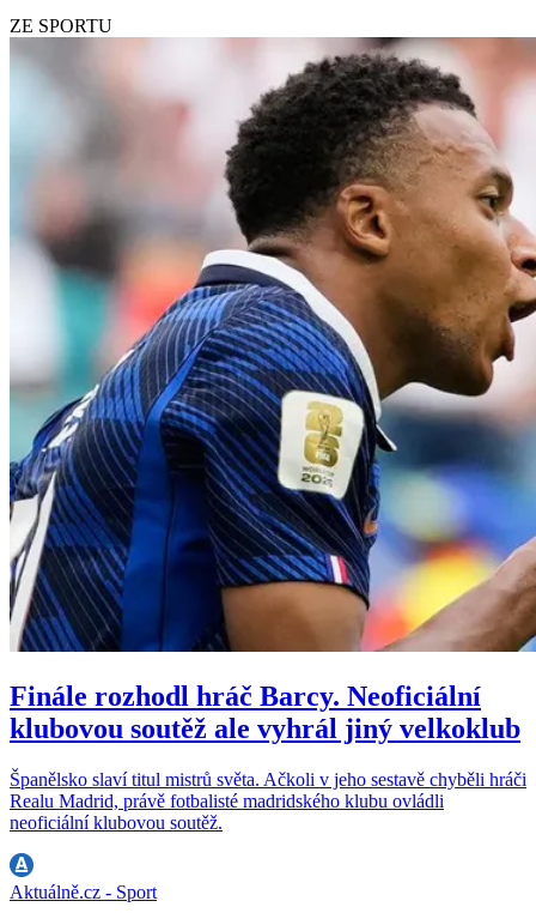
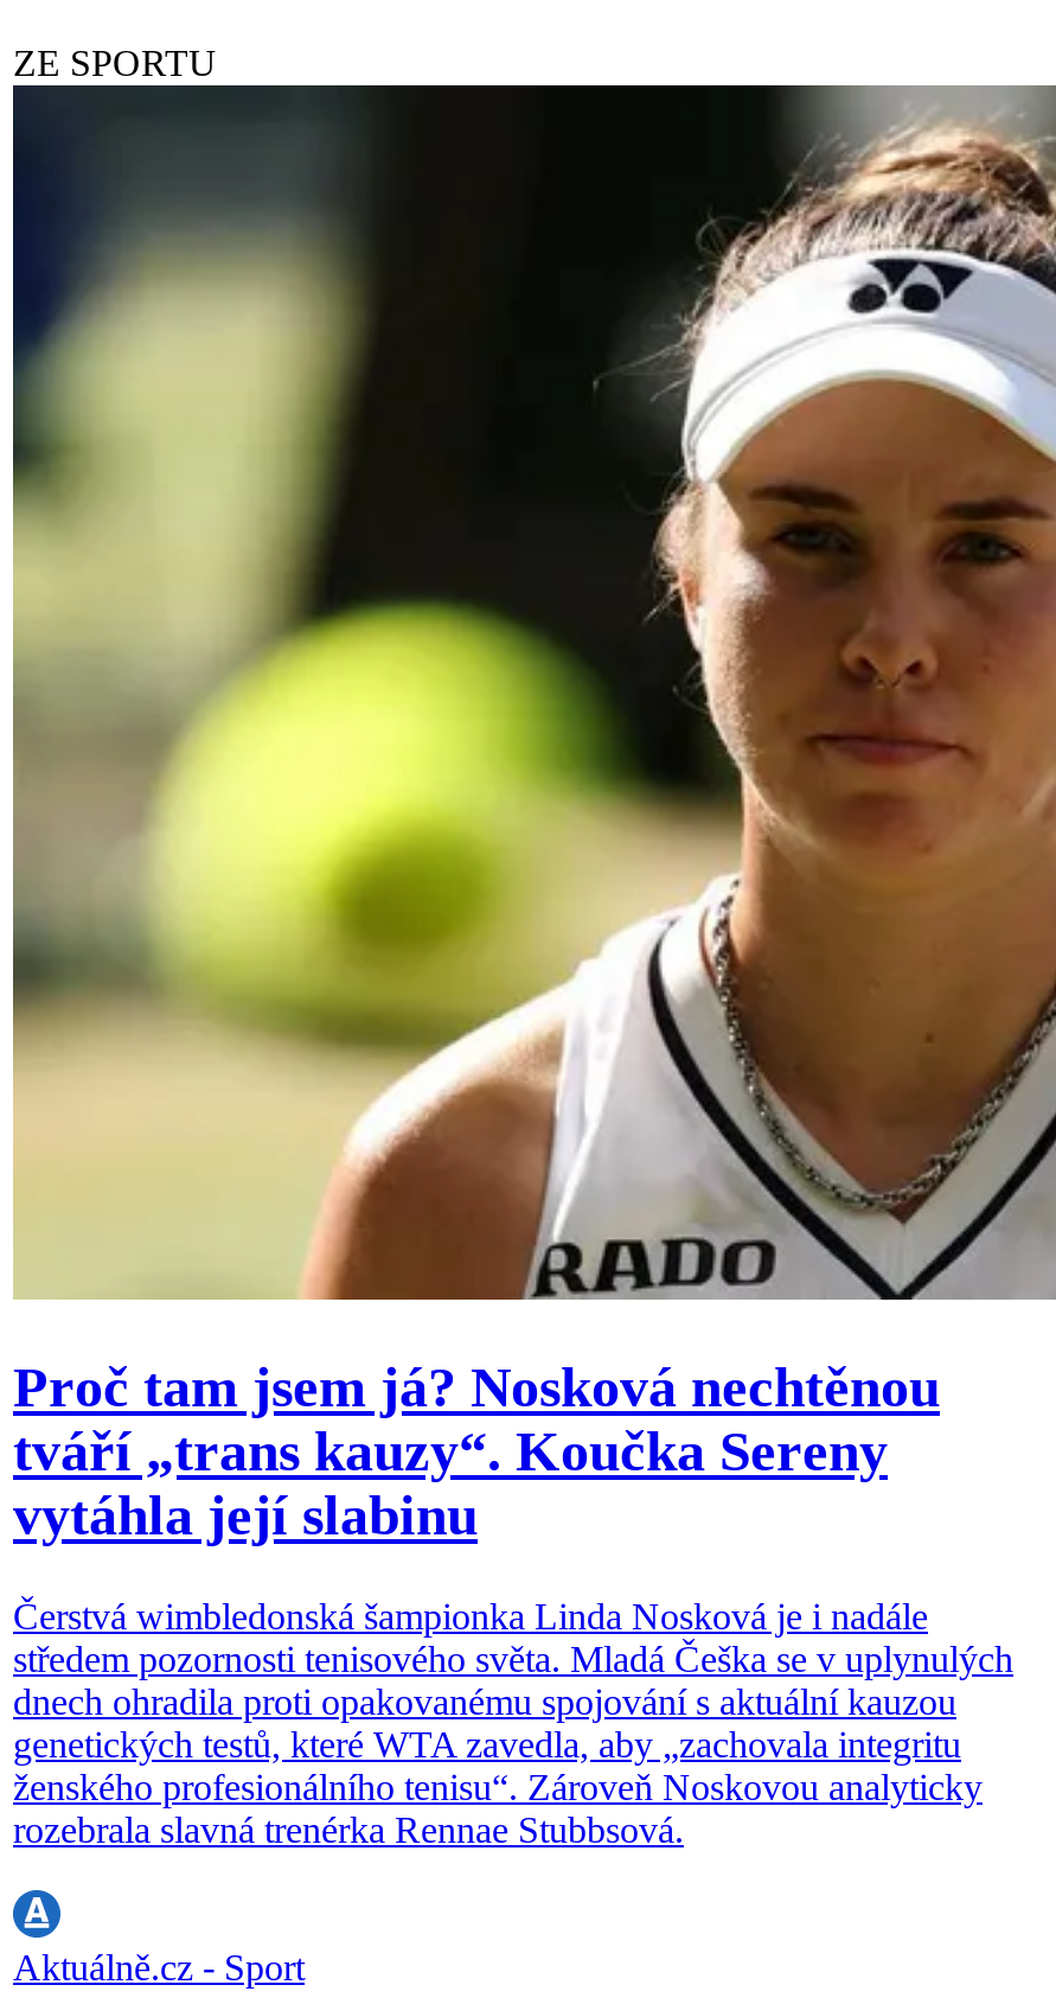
- [image]
- Finále rozhodl hráč Barcy. Neoficiální
- klubovou soutěž ale vyhrál jiný velkoklub
+ [image]
+ Proč tam jsem já? Nosková nechtěnou
+ tváří „trans kauzy“. Koučka Sereny
+ vytáhla její slabinu

- Španělsko slaví titul mistrů světa. Ačkoli v jeho sestavě chyběli hráči
- Realu Madrid, právě fotbalisté madridského klubu ovládli
- neoficiální klubovou soutěž.
+ Čerstvá wimbledonská šampionka Linda Nosková je i nadále
+ středem pozornosti tenisového světa. Mladá Češka se v uplynulých
+ dnech ohradila proti opakovanému spojování s aktuální kauzou
+ genetických testů, které WTA zavedla, aby „zachovala integritu
+ ženského profesionálního tenisu“. Zároveň Noskovou analyticky
+ rozebrala slavná trenérka Rennae Stubbsová.
